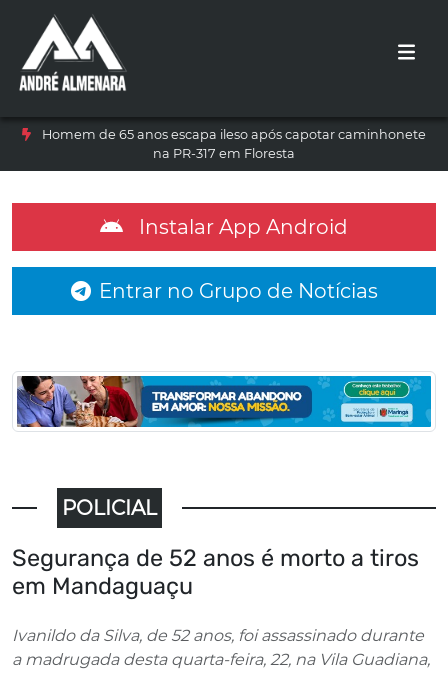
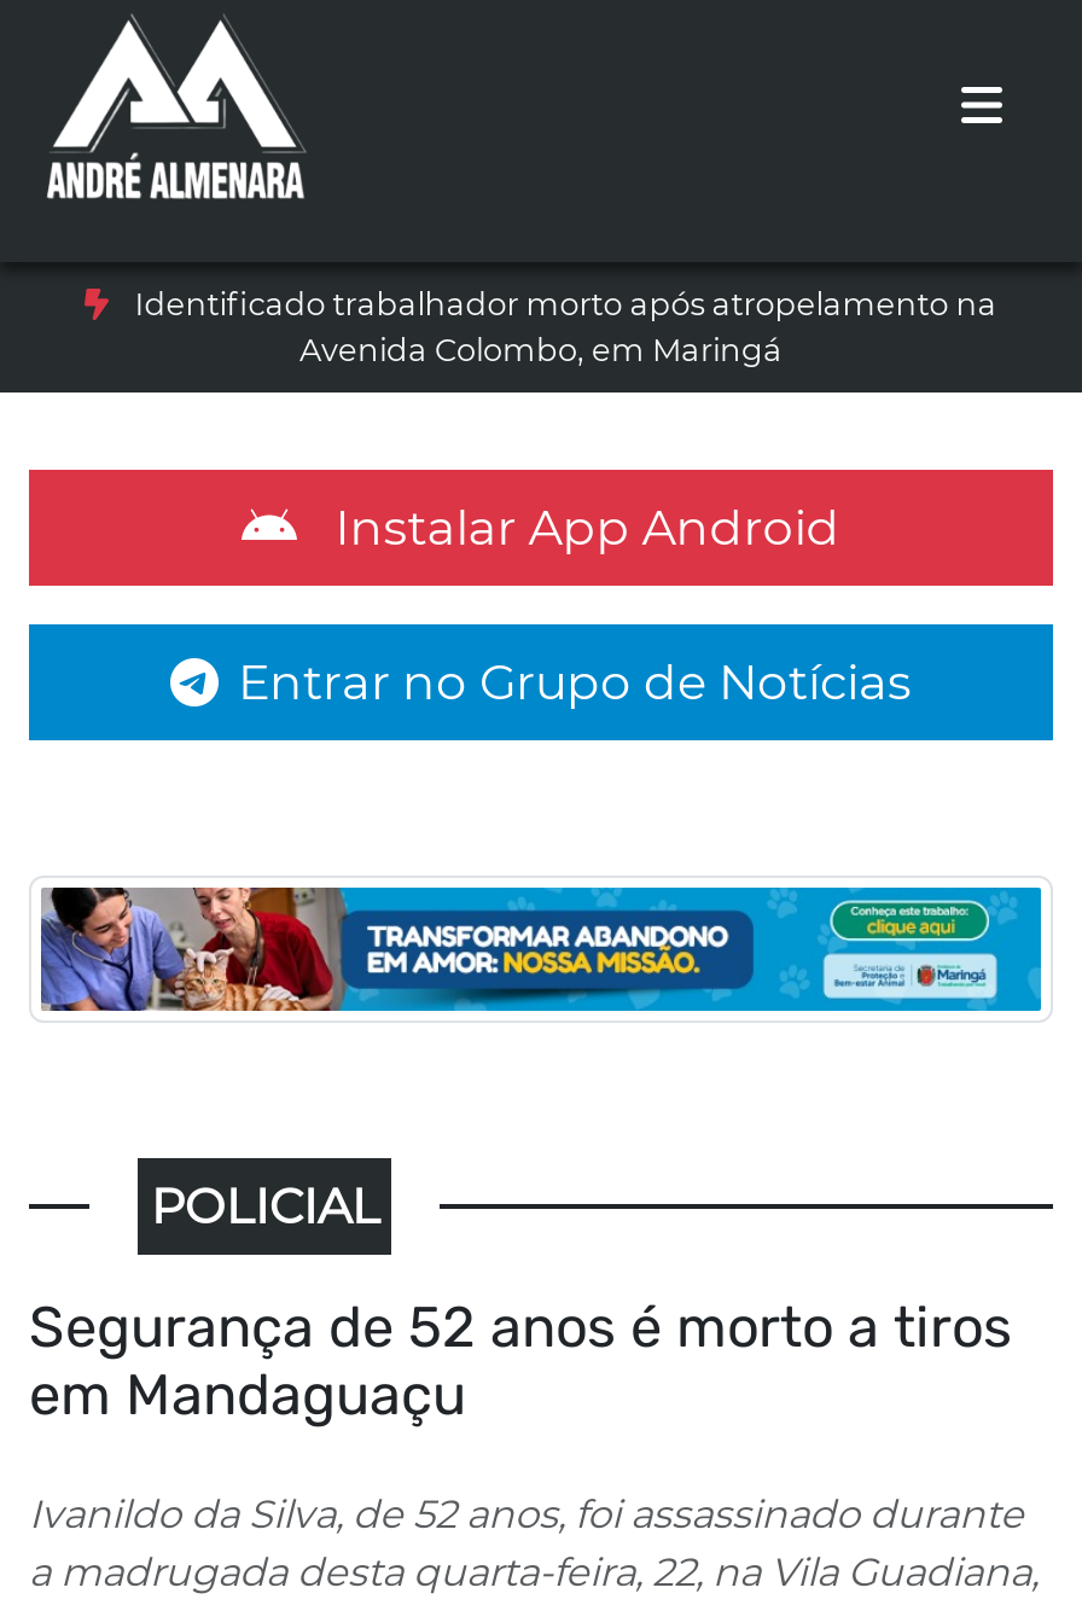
- Homem de 65 anos escapa ileso após capotar caminhonete
- na PR-317 em Floresta
+ Identificado trabalhador morto após atropelamento na
+ Avenida Colombo, em Maringá
